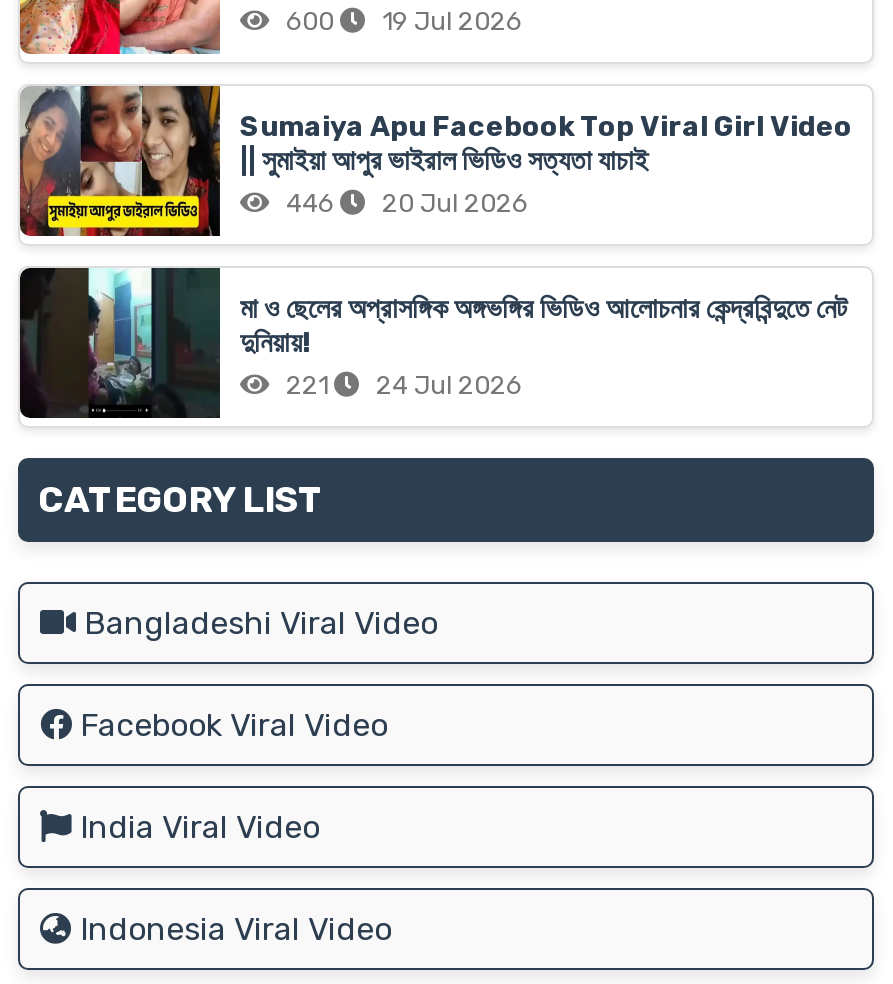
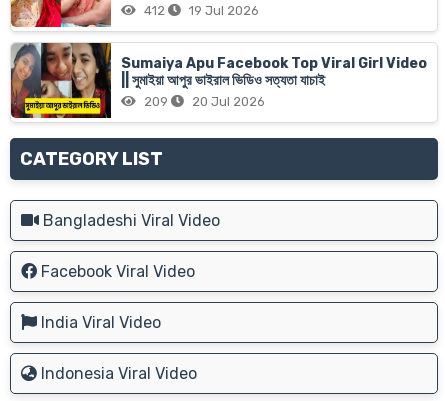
- 600 19 Jul 2026
+ 412 19 Jul 2026

- 446 20 Jul 2026
+ 209 20 Jul 2026

- [image]
- মা ও ছেলের অপ্রাসঙ্গিক অঙ্গভঙ্গির ভিডিও আলোচনার কেন্দ্রবিন্দুতে নেট
- দুনিয়ায়!
- 221
- 24 Jul 2026
